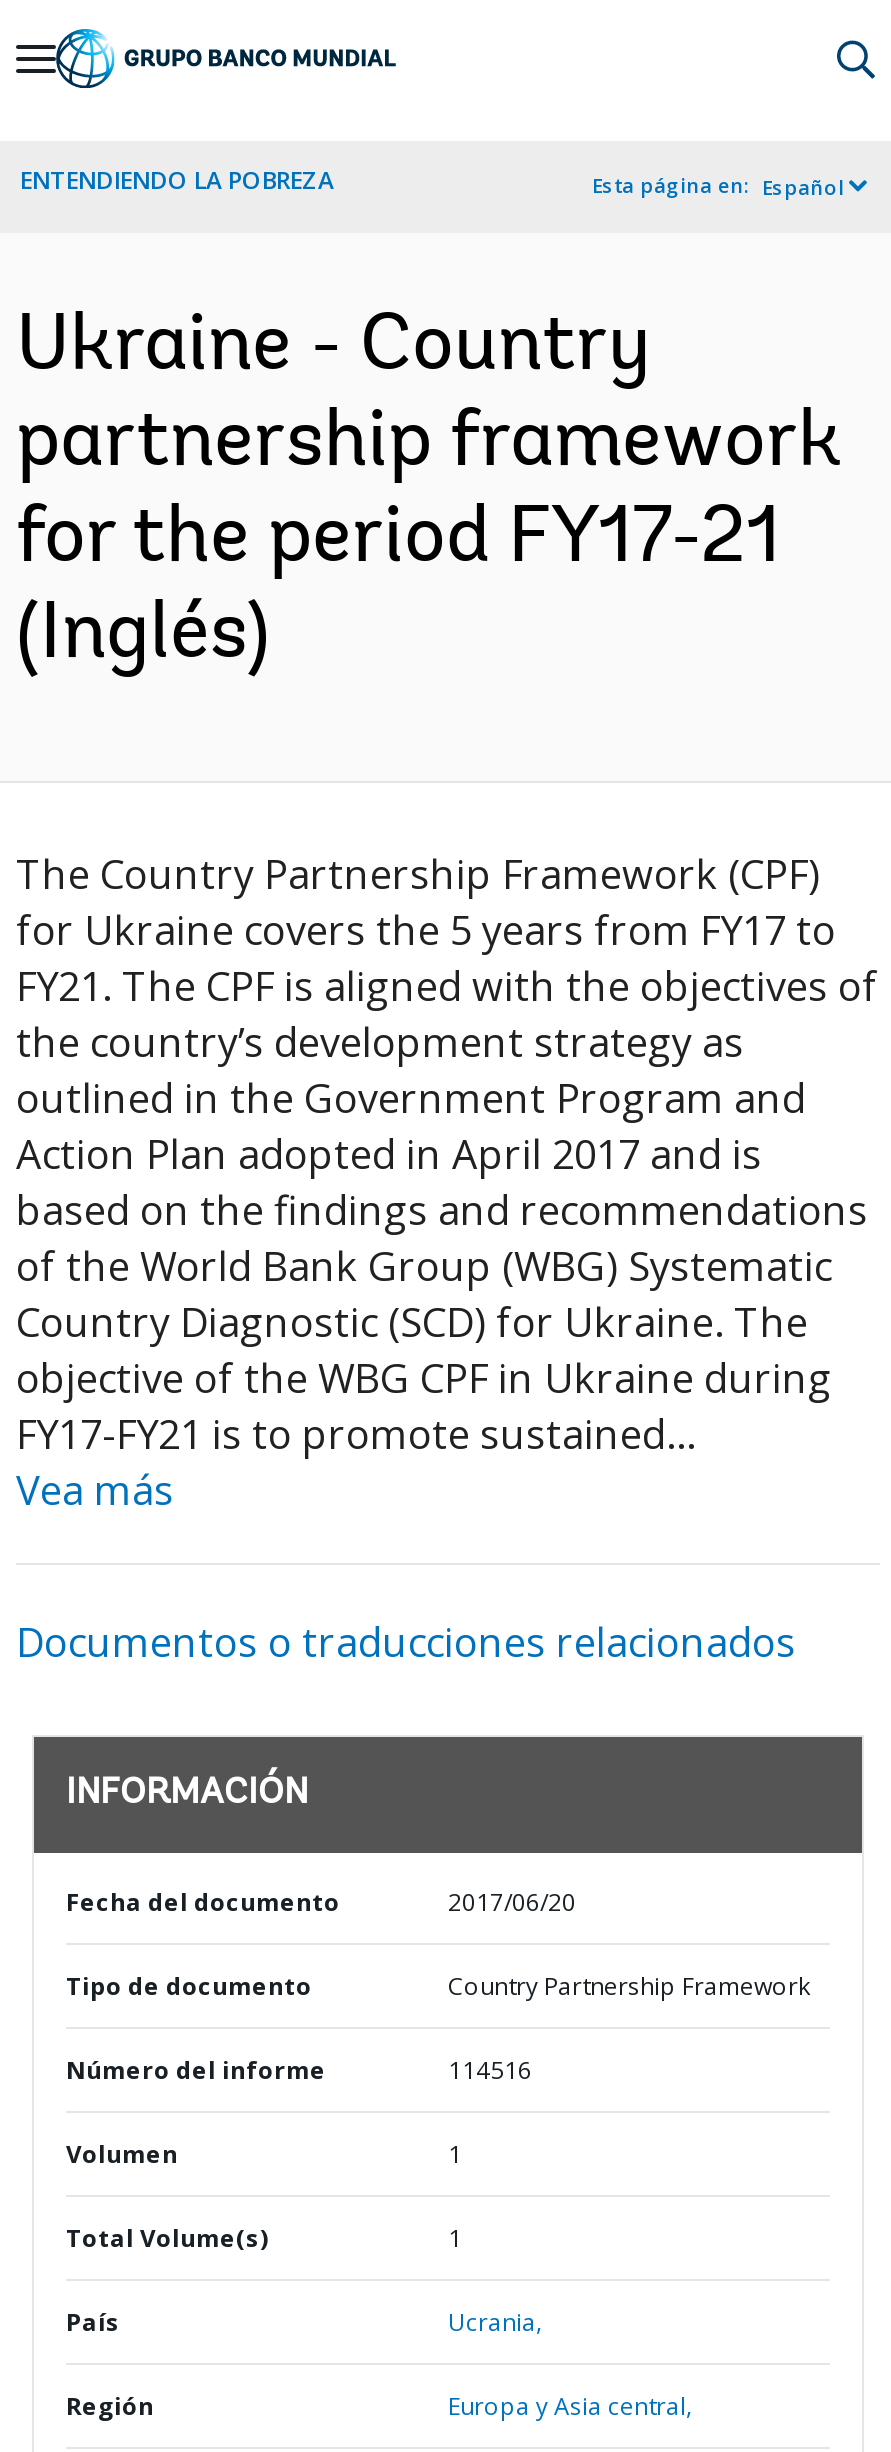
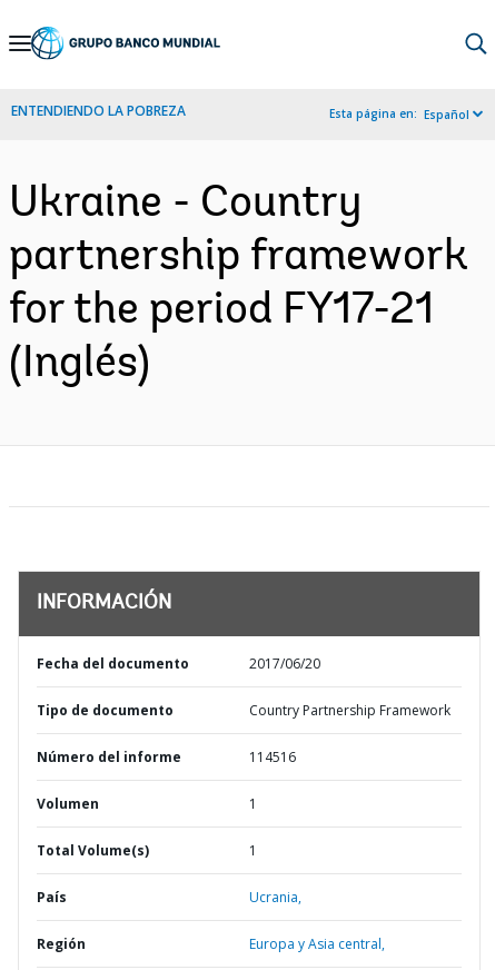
- The Country Partnership Framework (CPF)
- for Ukraine covers the 5 years from FY17 to
- FY21. The CPF is aligned with the objectives of
- the country’s development strategy as
- outlined in the Government Program and
- Action Plan adopted in April 2017 and is
- based on the findings and recommendations
- of the World Bank Group (WBG) Systematic
- Country Diagnostic (SCD) for Ukraine. The
- objective of the WBG CPF in Ukraine during
- FY17-FY21 is to promote sustained...
- Vea más
- Documentos o traducciones relacionados
